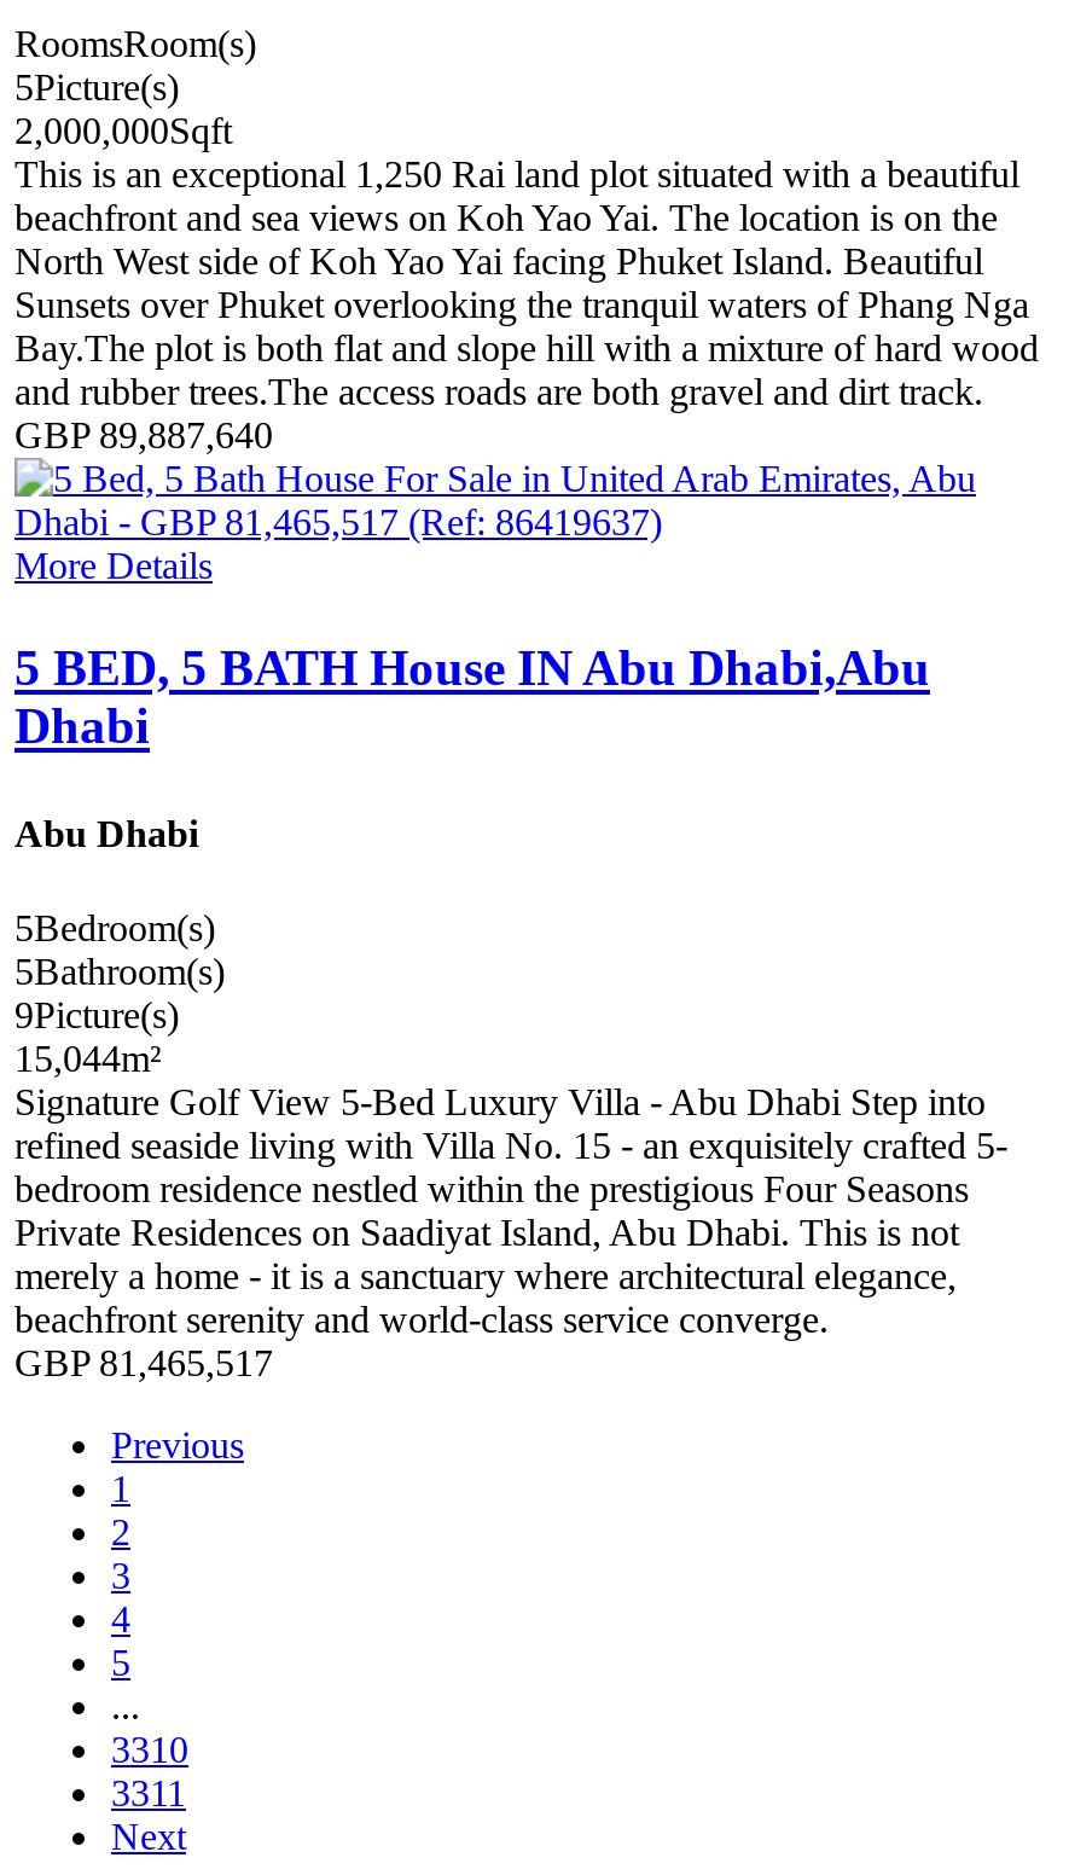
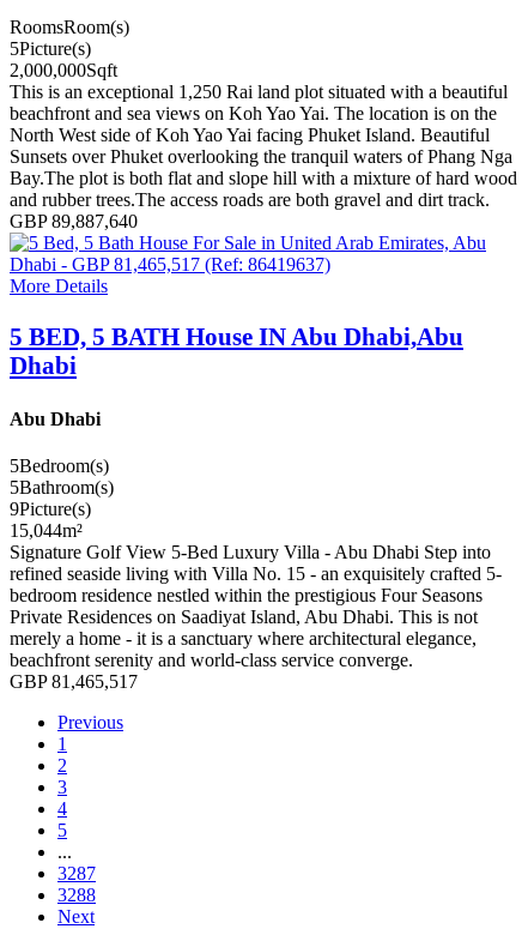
- 3310
+ 3287

- 3311
+ 3288
